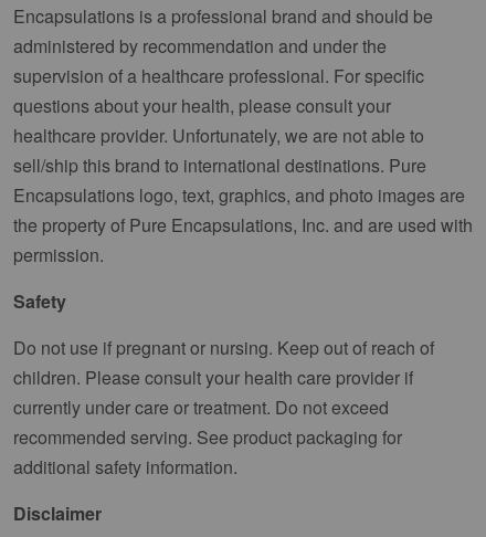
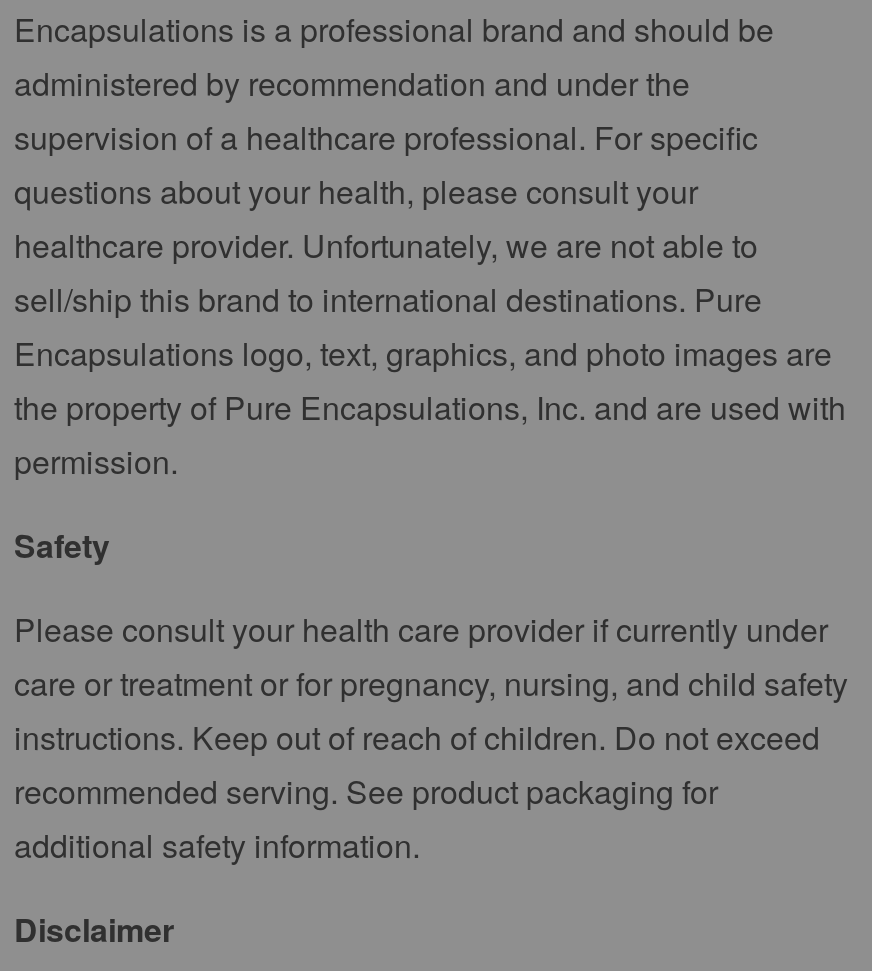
- Do not use if pregnant or nursing. Keep out of reach of
- children. Please consult your health care provider if
- currently under care or treatment. Do not exceed
+ Please consult your health care provider if currently under
+ care or treatment or for pregnancy, nursing, and child safety
+ instructions. Keep out of reach of children. Do not exceed
